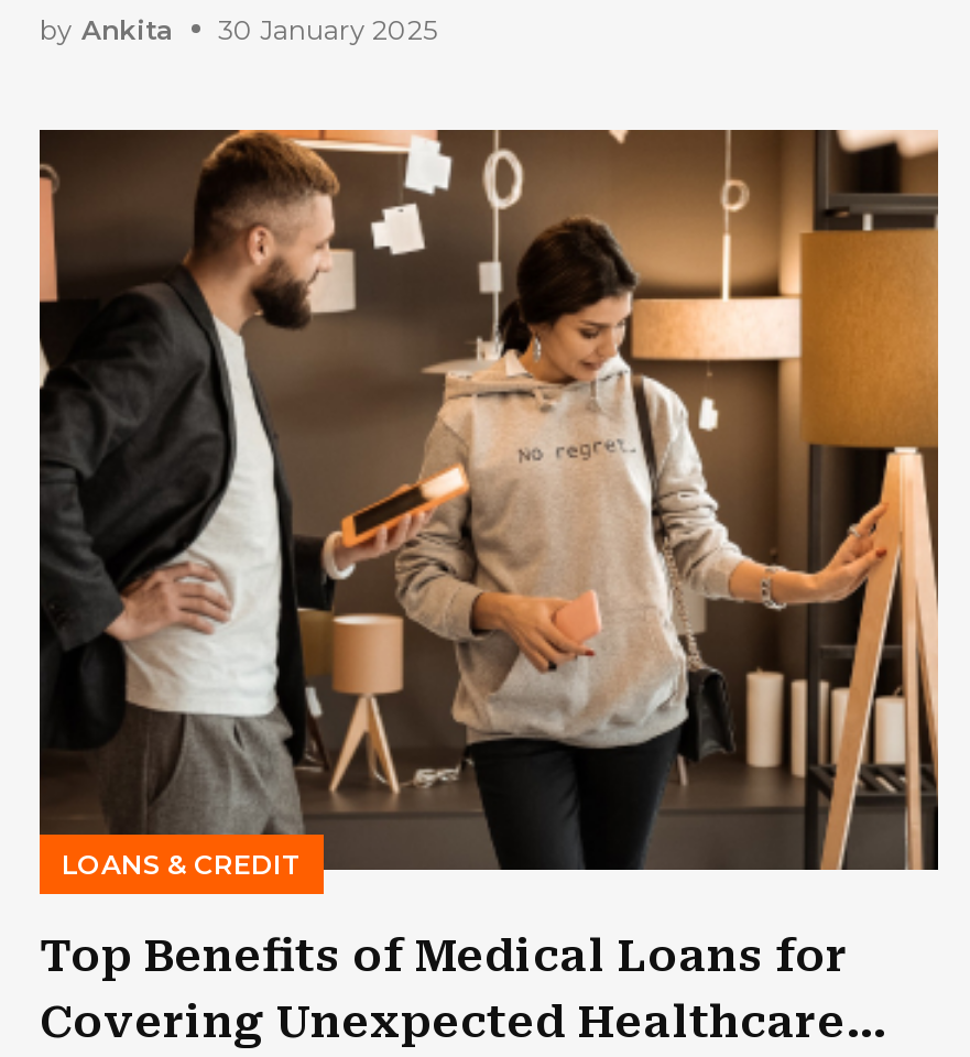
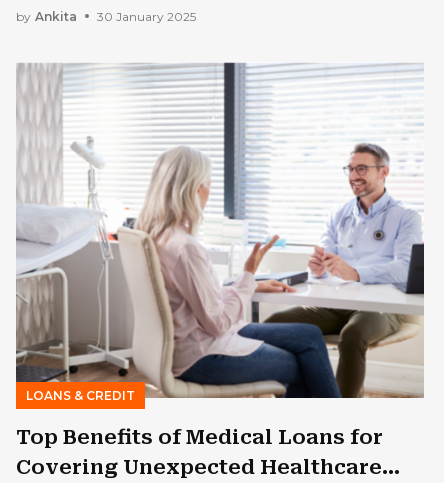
- [image]
+ [image]
